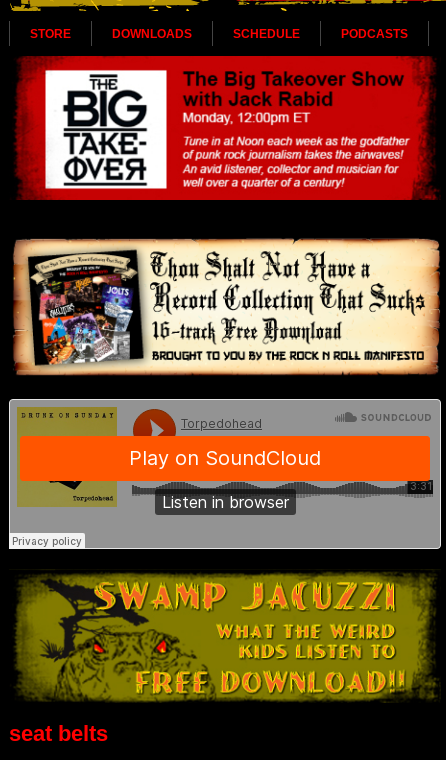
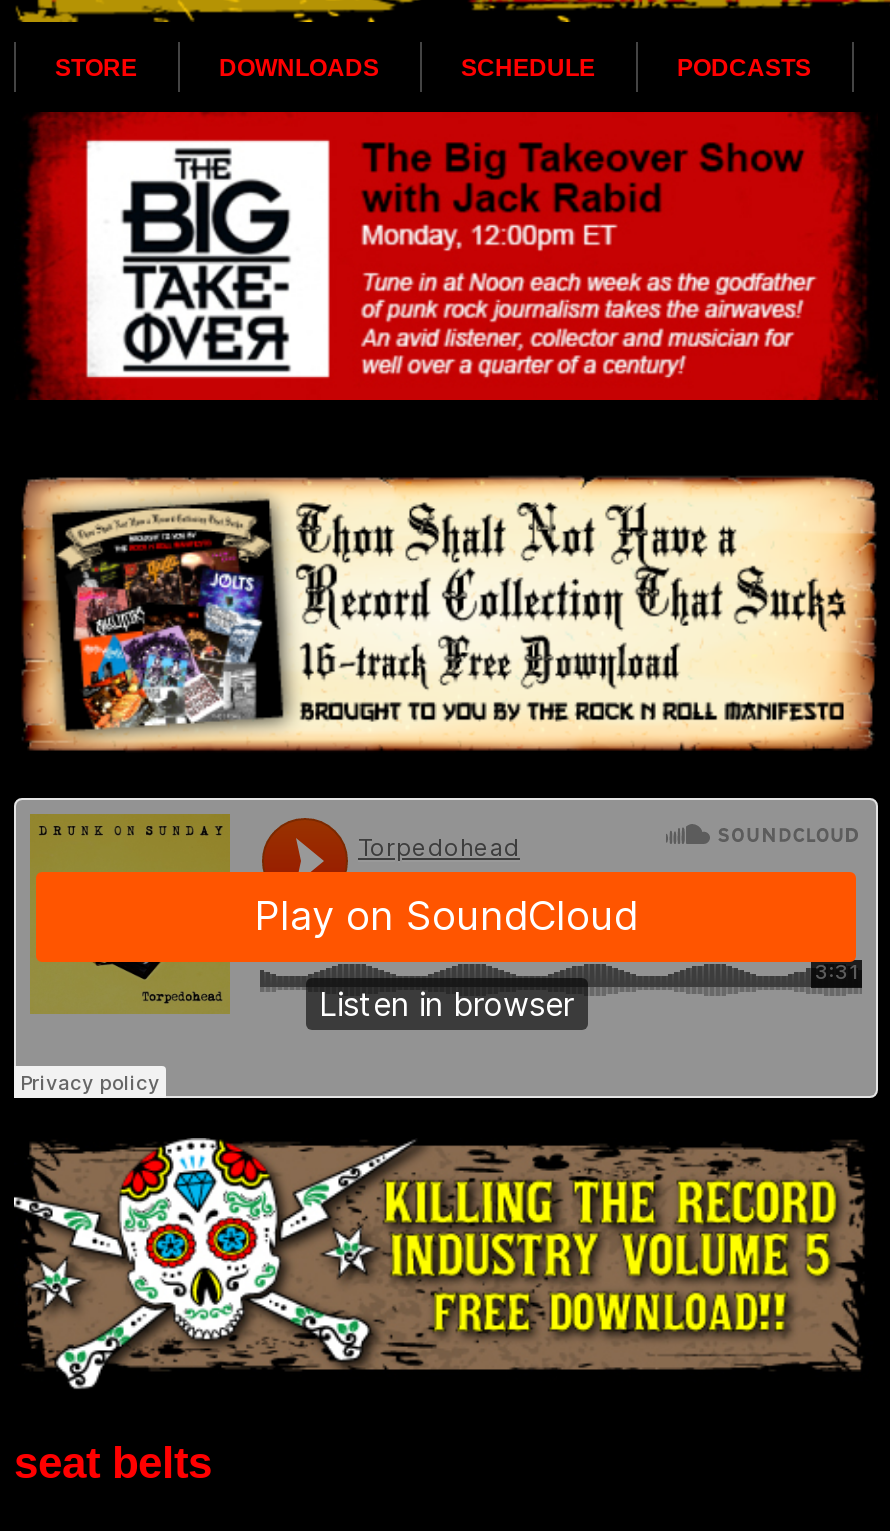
- [image]
+ [image]
